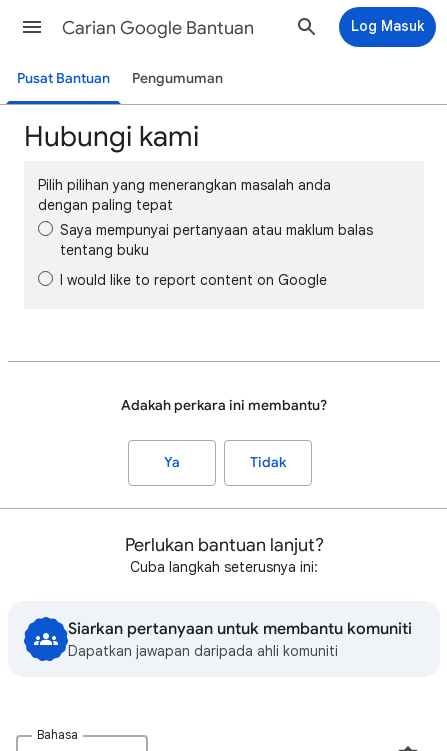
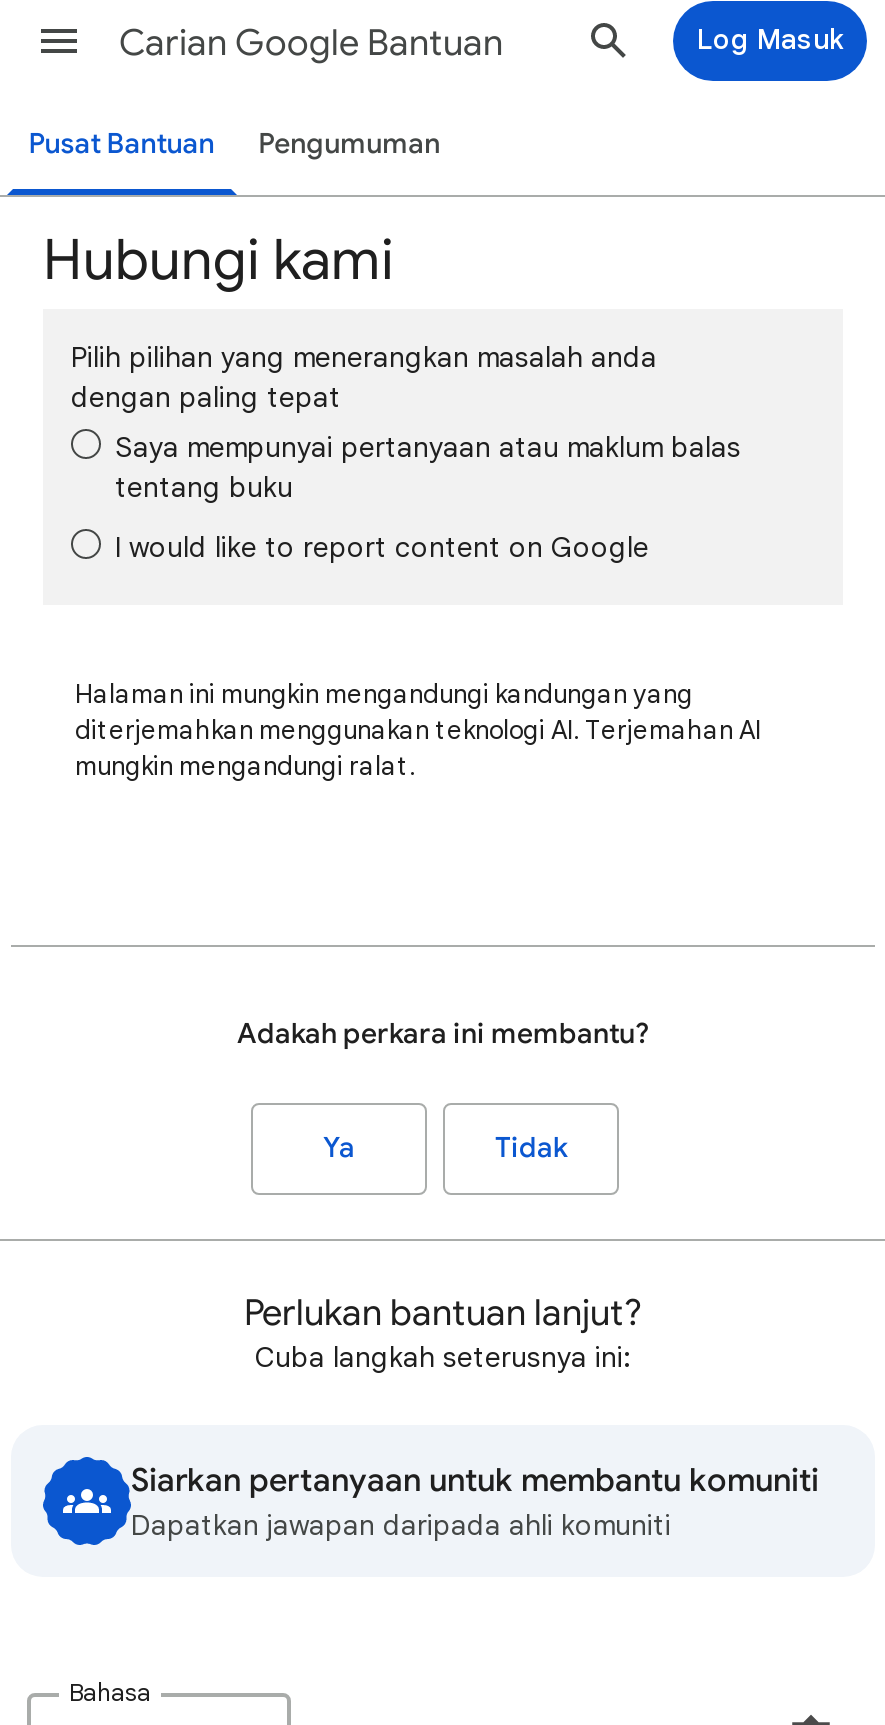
+ Halaman ini mungkin mengandungi kandungan yang
+ diterjemahkan menggunakan teknologi AI. Terjemahan AI
+ mungkin mengandungi ralat.
